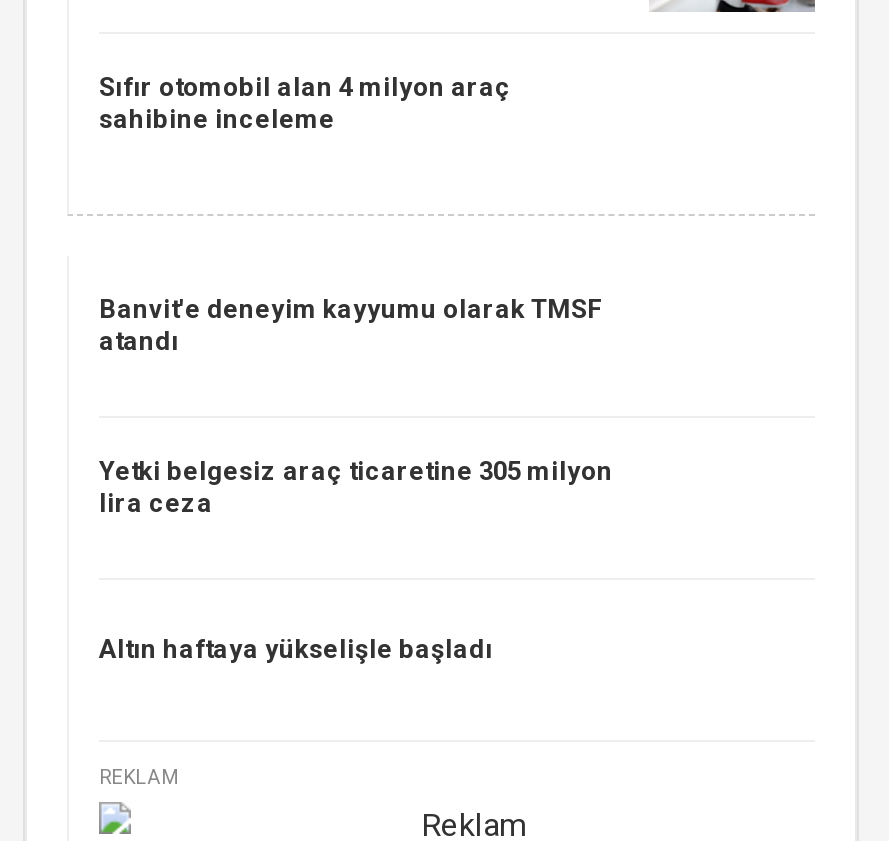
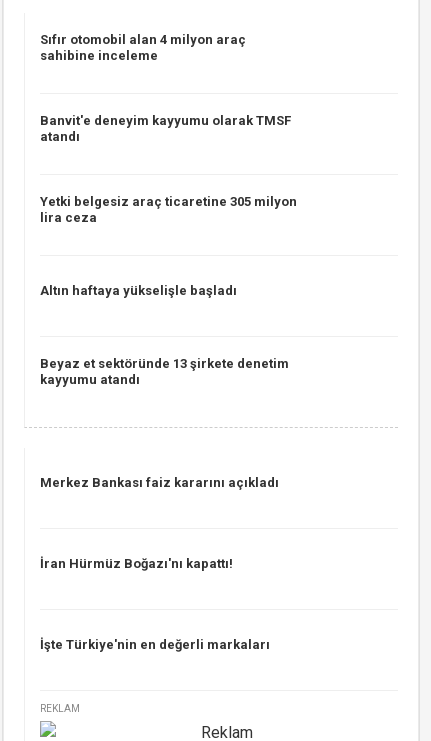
moved up: Banvit'e deneyim kayyumu olarak TMSF | atandı | Yetki belgesiz araç ticaretine 305 milyon | lira ceza | Altın haftaya yükselişle başladı

+ Beyaz et sektöründe 13 şirkete denetim
+ kayyumu atandı

+ Merkez Bankası faiz kararını açıkladı

+ İran Hürmüz Boğazı'nı kapattı!

+ İşte Türkiye'nin en değerli markaları
